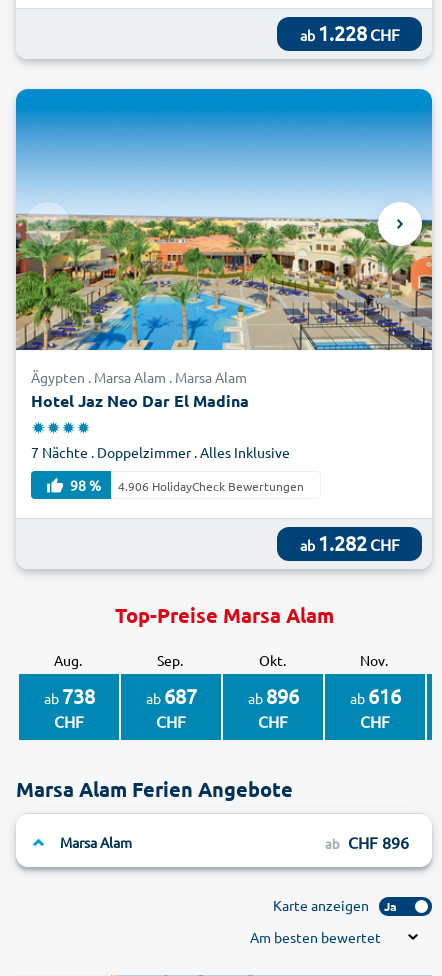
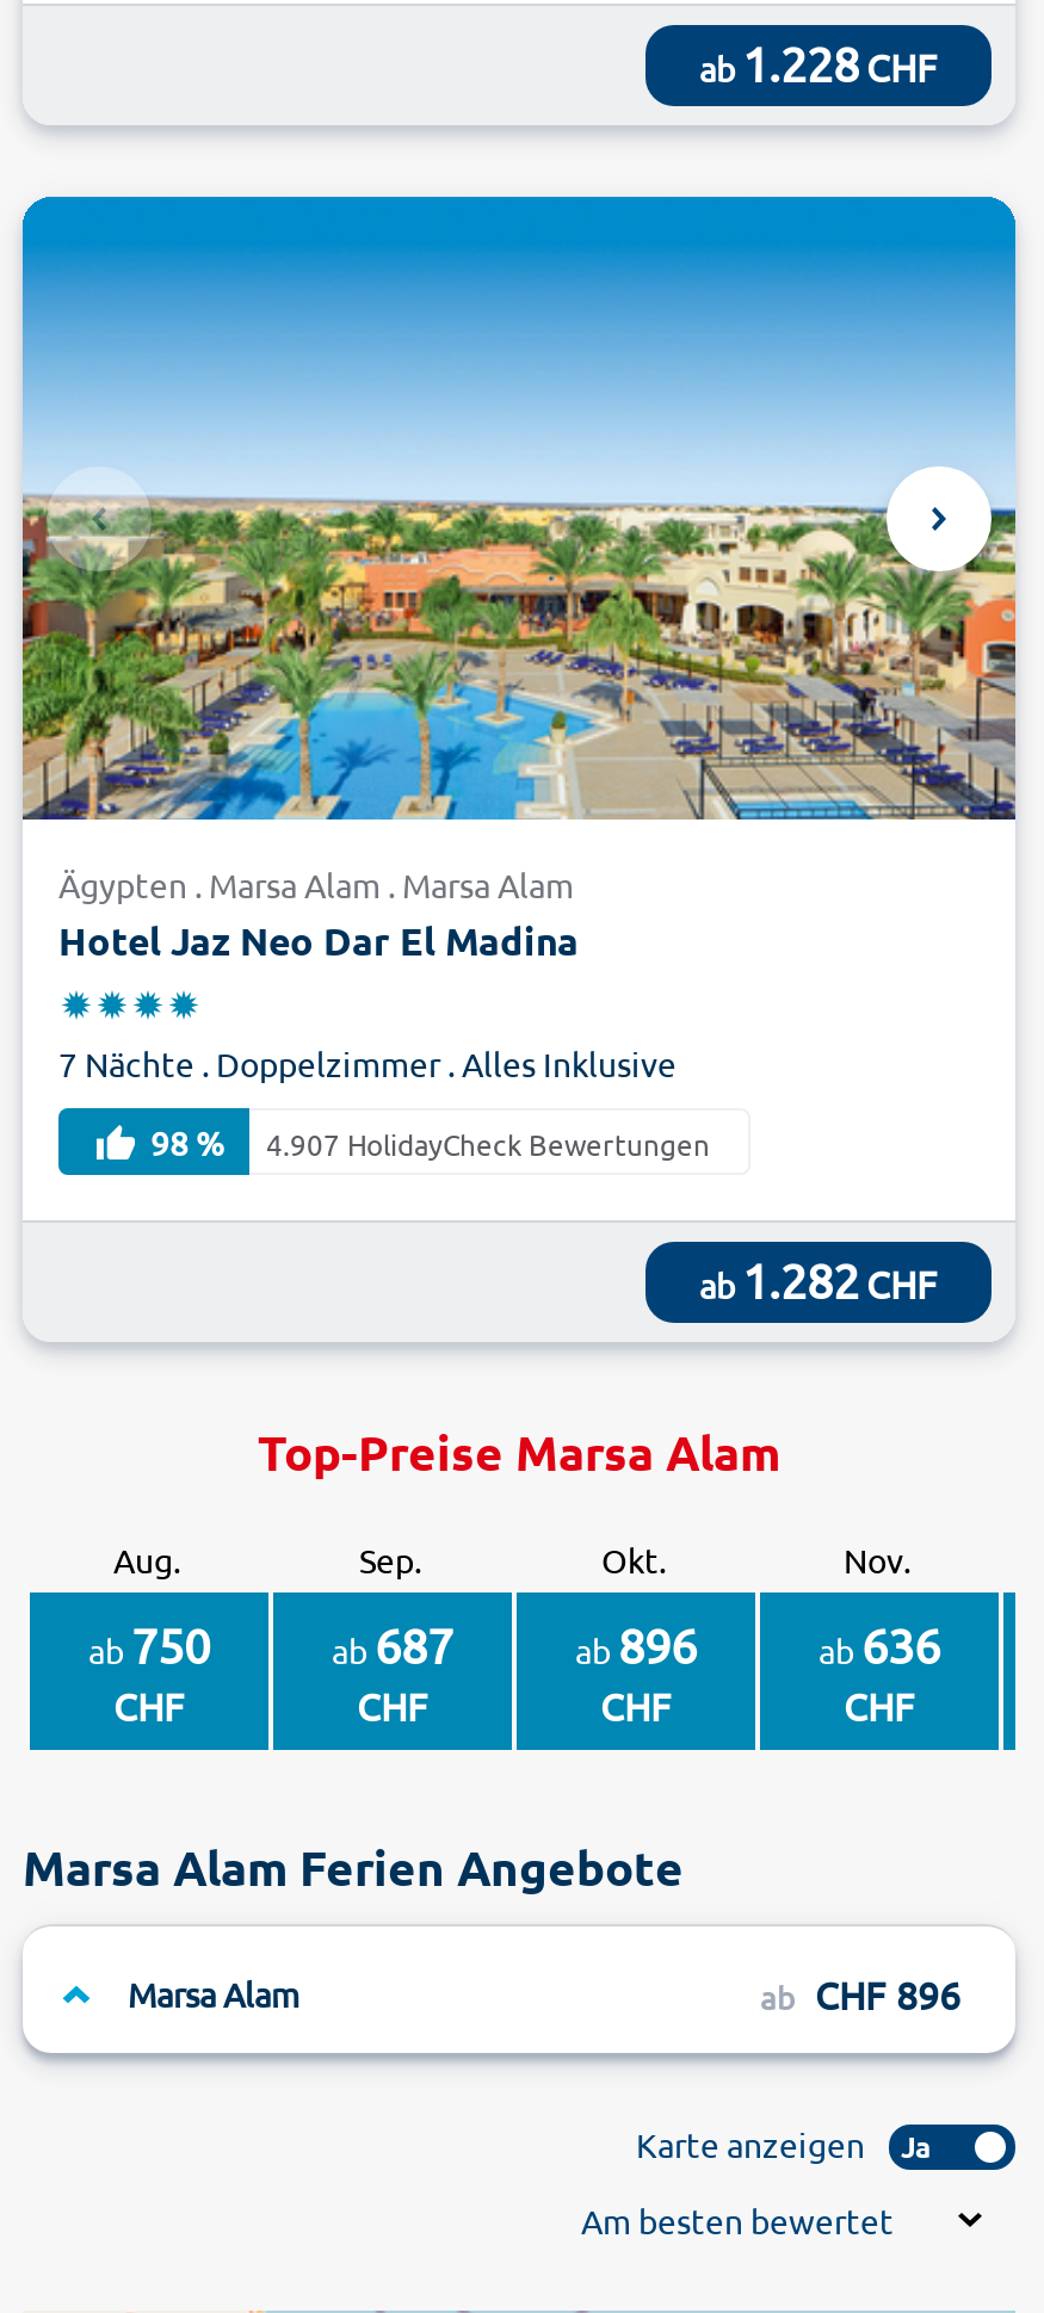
- 4.906 HolidayCheck Bewertungen
+ 4.907 HolidayCheck Bewertungen

- ab 738
+ ab 750

- ab 616
+ ab 636
